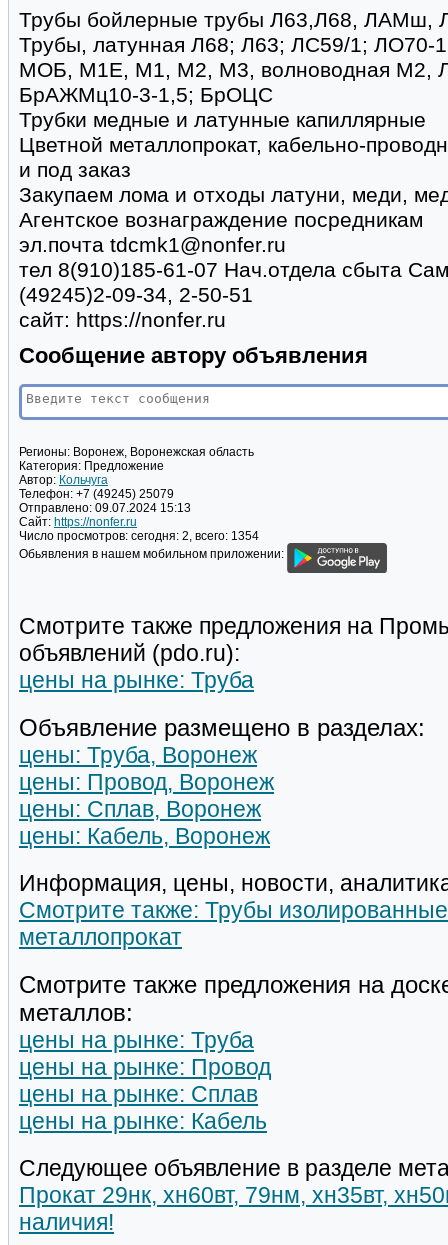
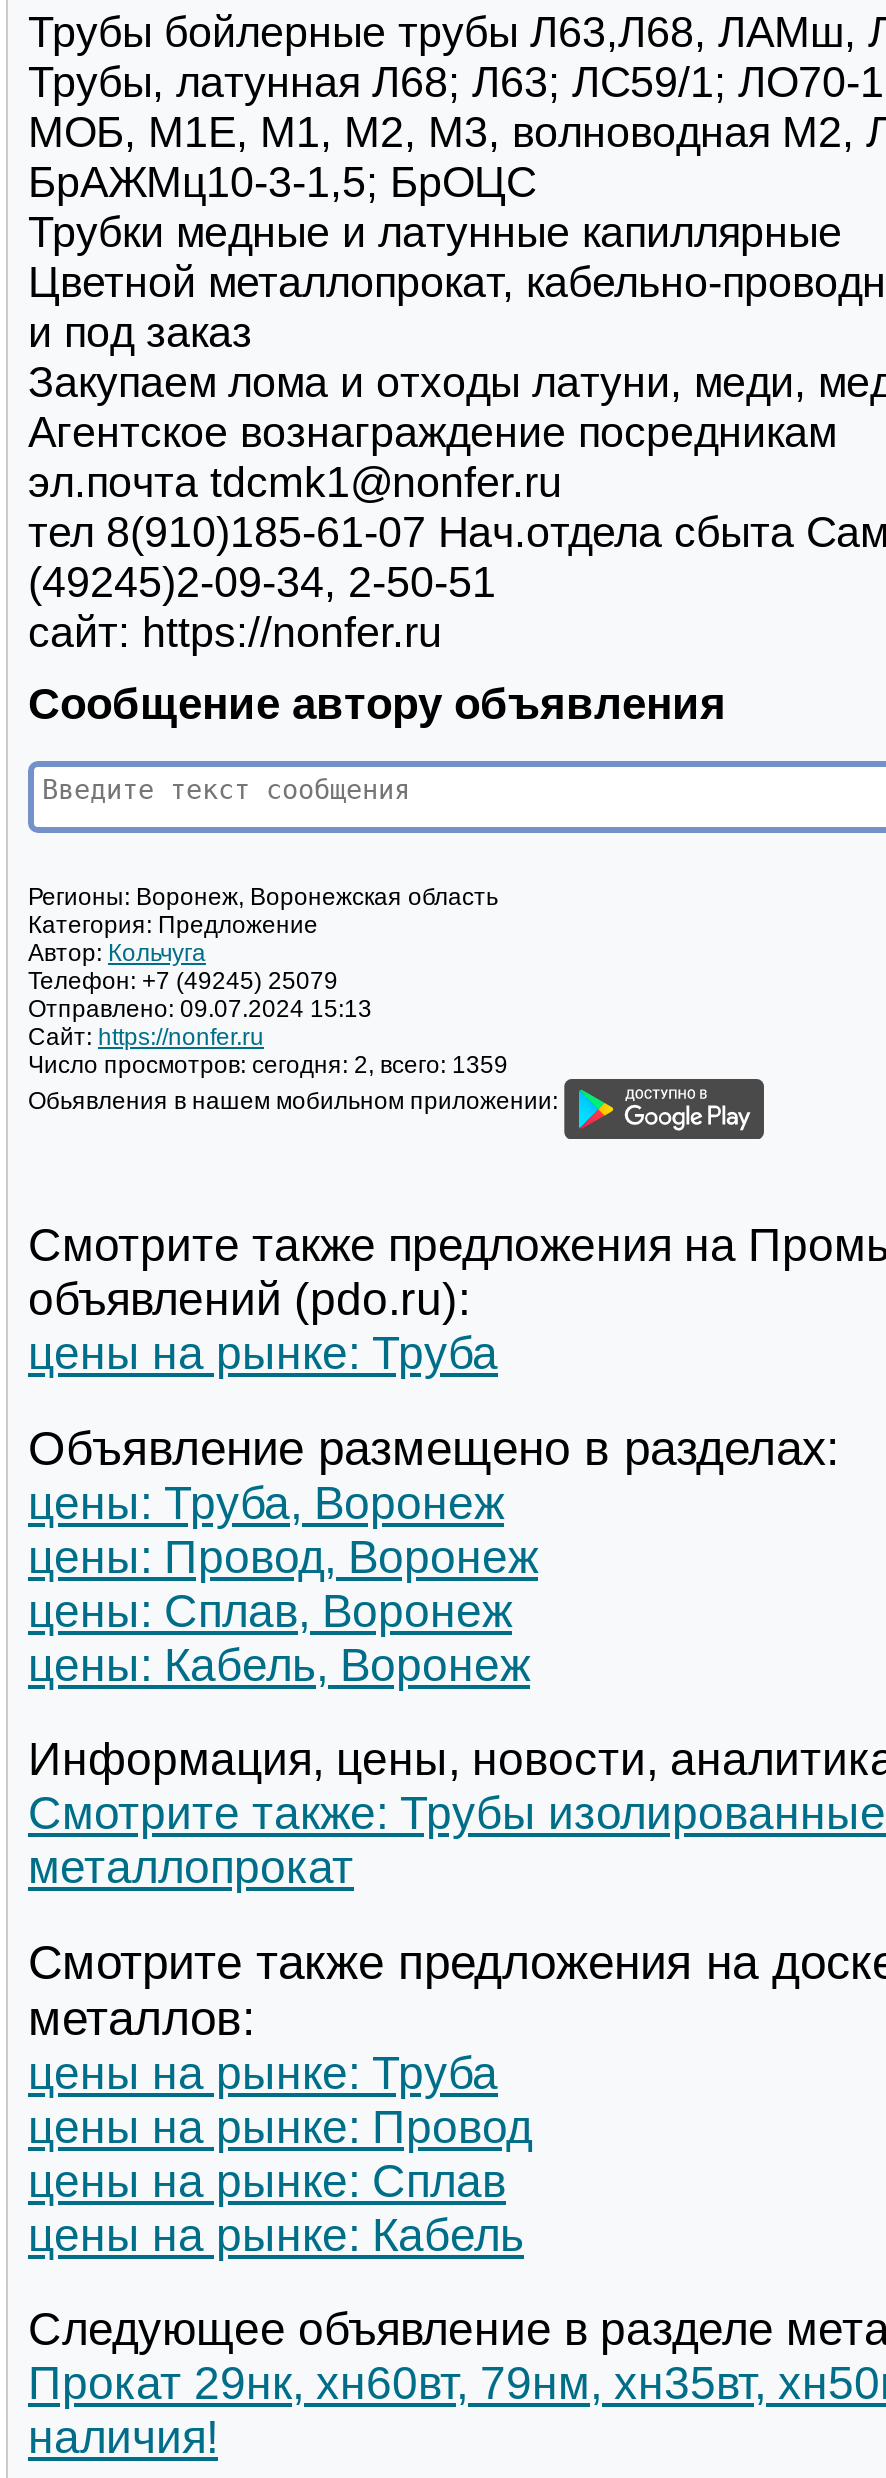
- Число просмотров: сегодня: 2, всего: 1354
+ Число просмотров: сегодня: 2, всего: 1359
